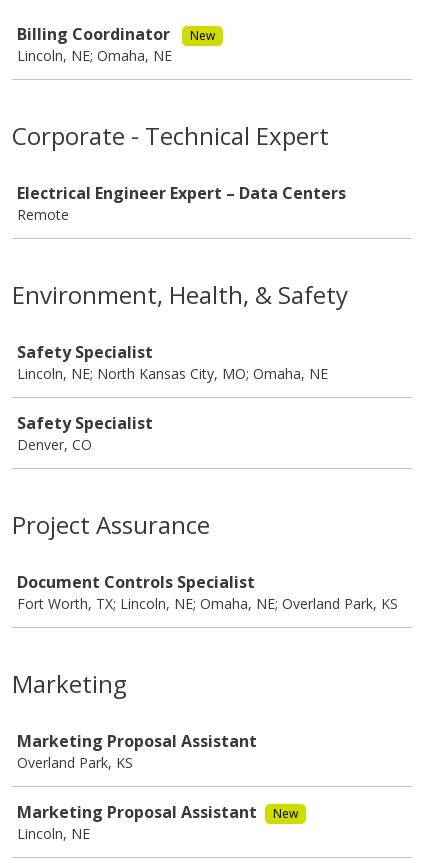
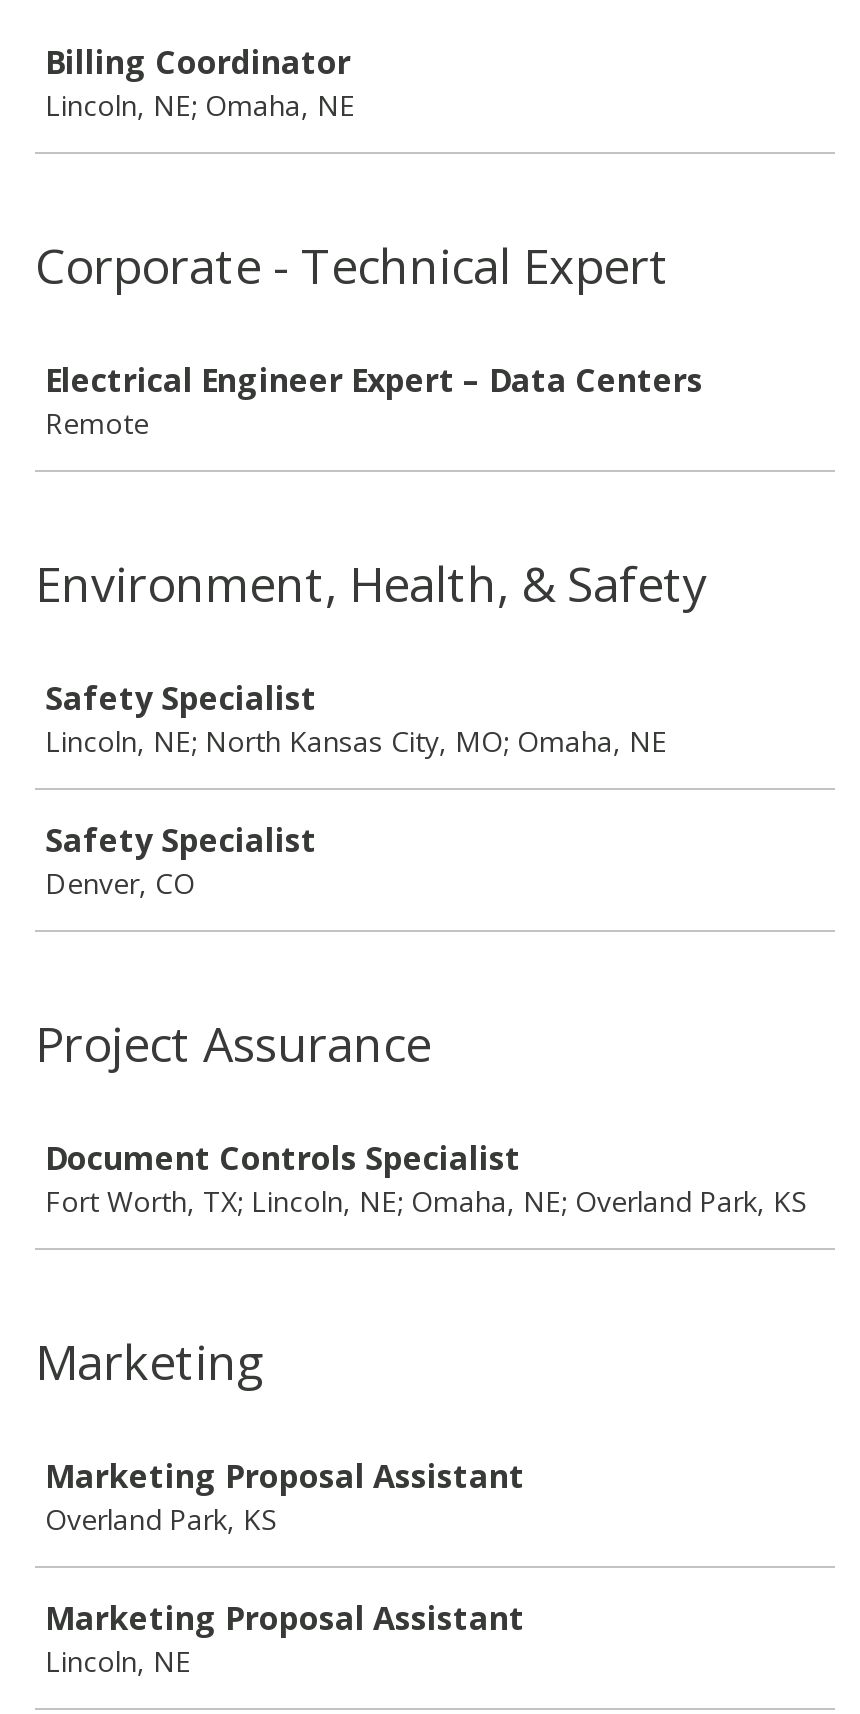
- New

- New
